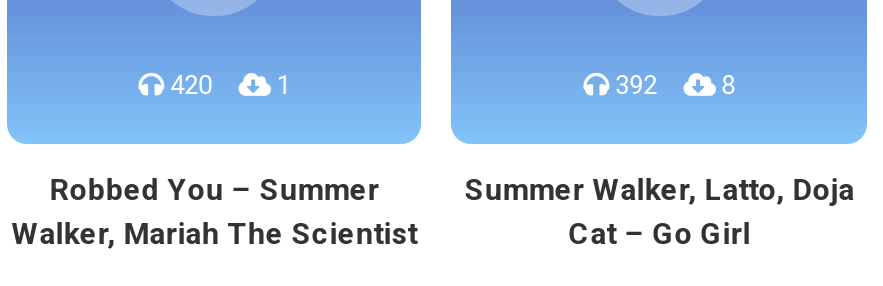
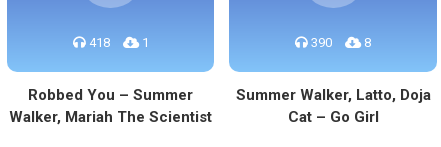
- 420 1
+ 418 1

- 392 8
+ 390 8
